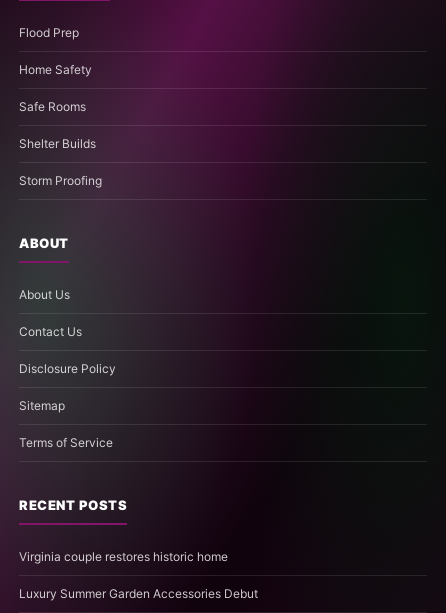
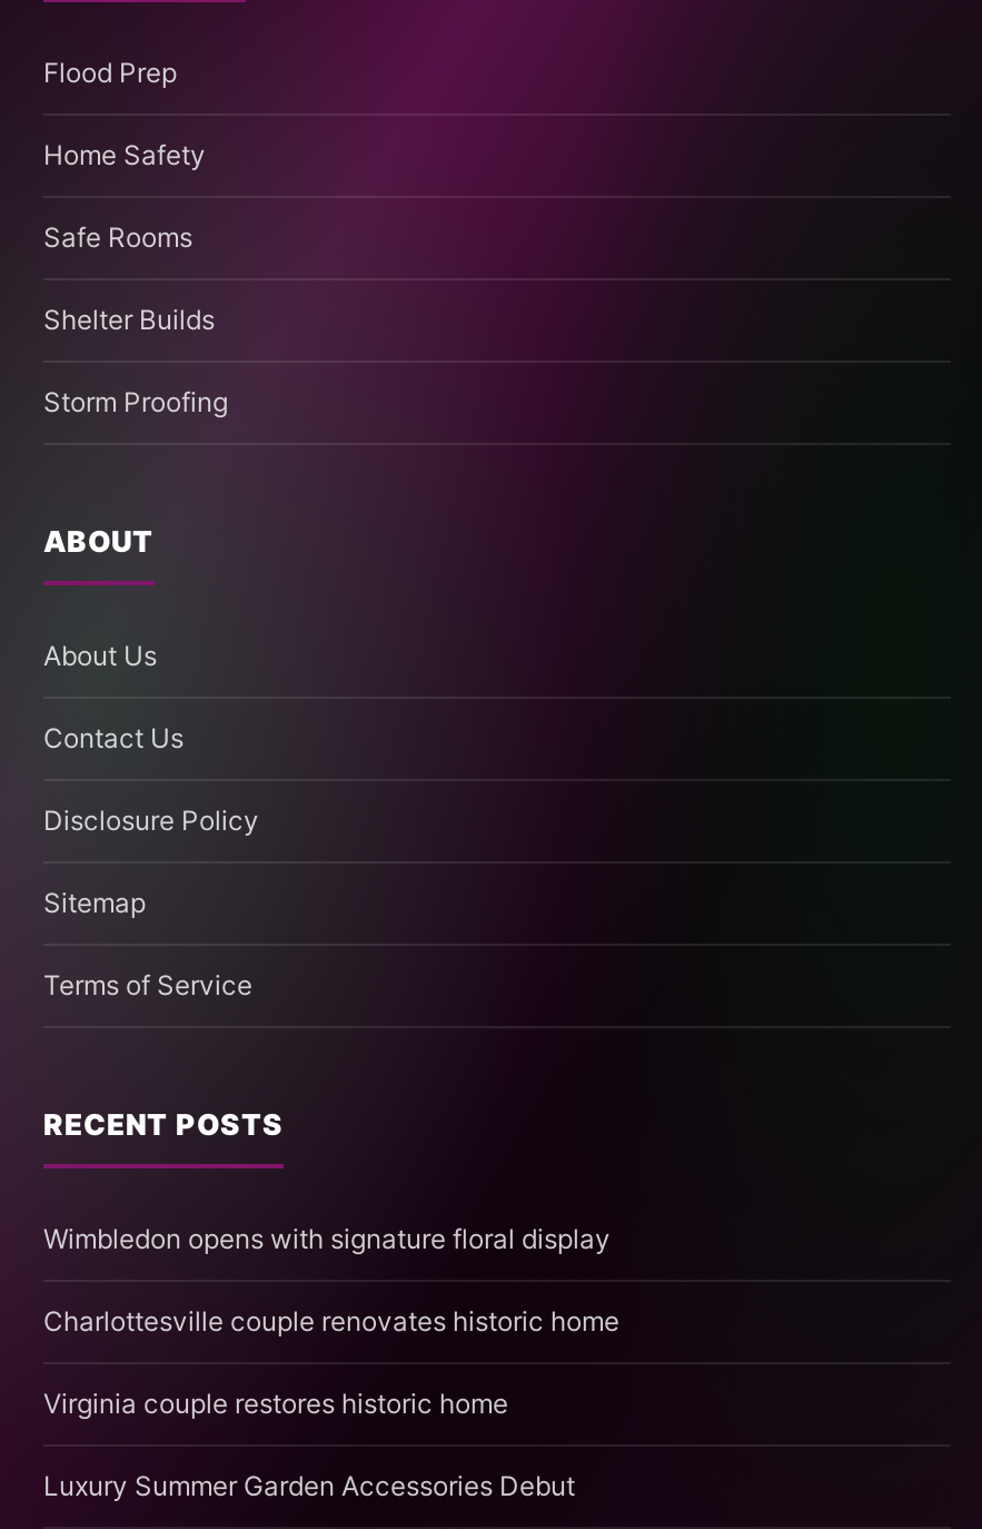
+ Wimbledon opens with signature floral display
+ Charlottesville couple renovates historic home
